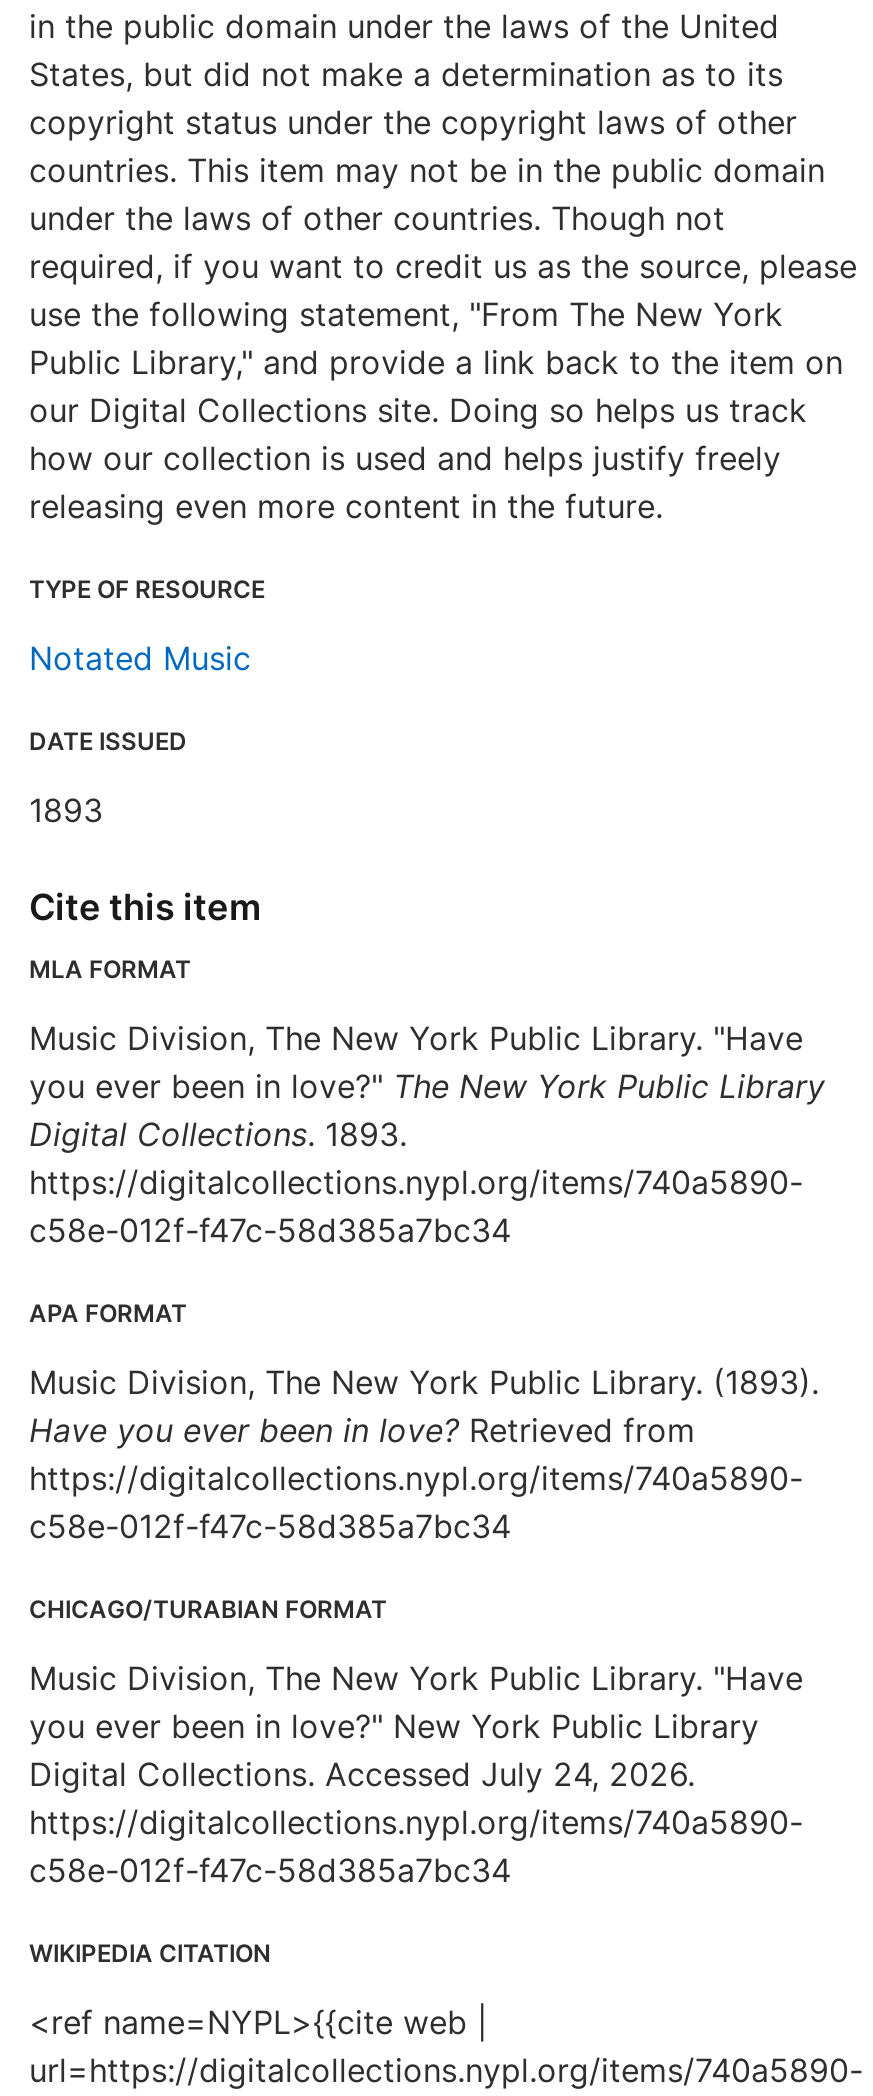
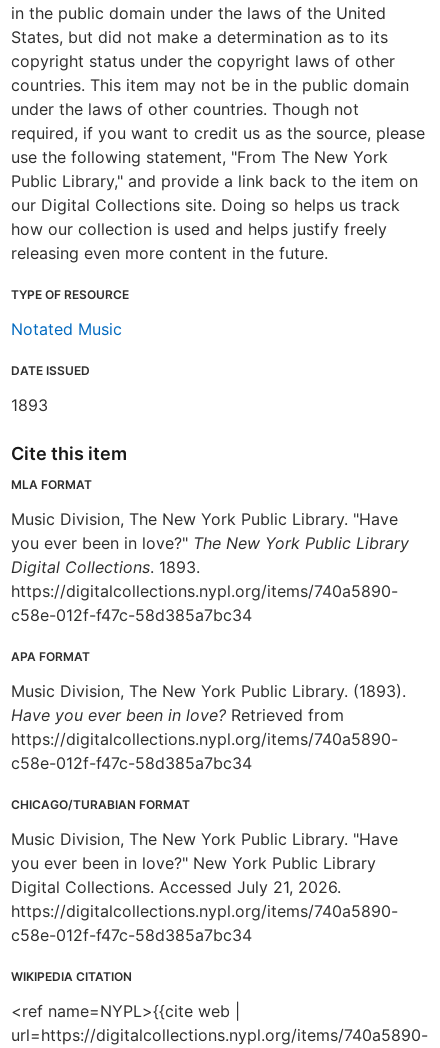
- Digital Collections. Accessed July 24, 2026.
+ Digital Collections. Accessed July 21, 2026.
